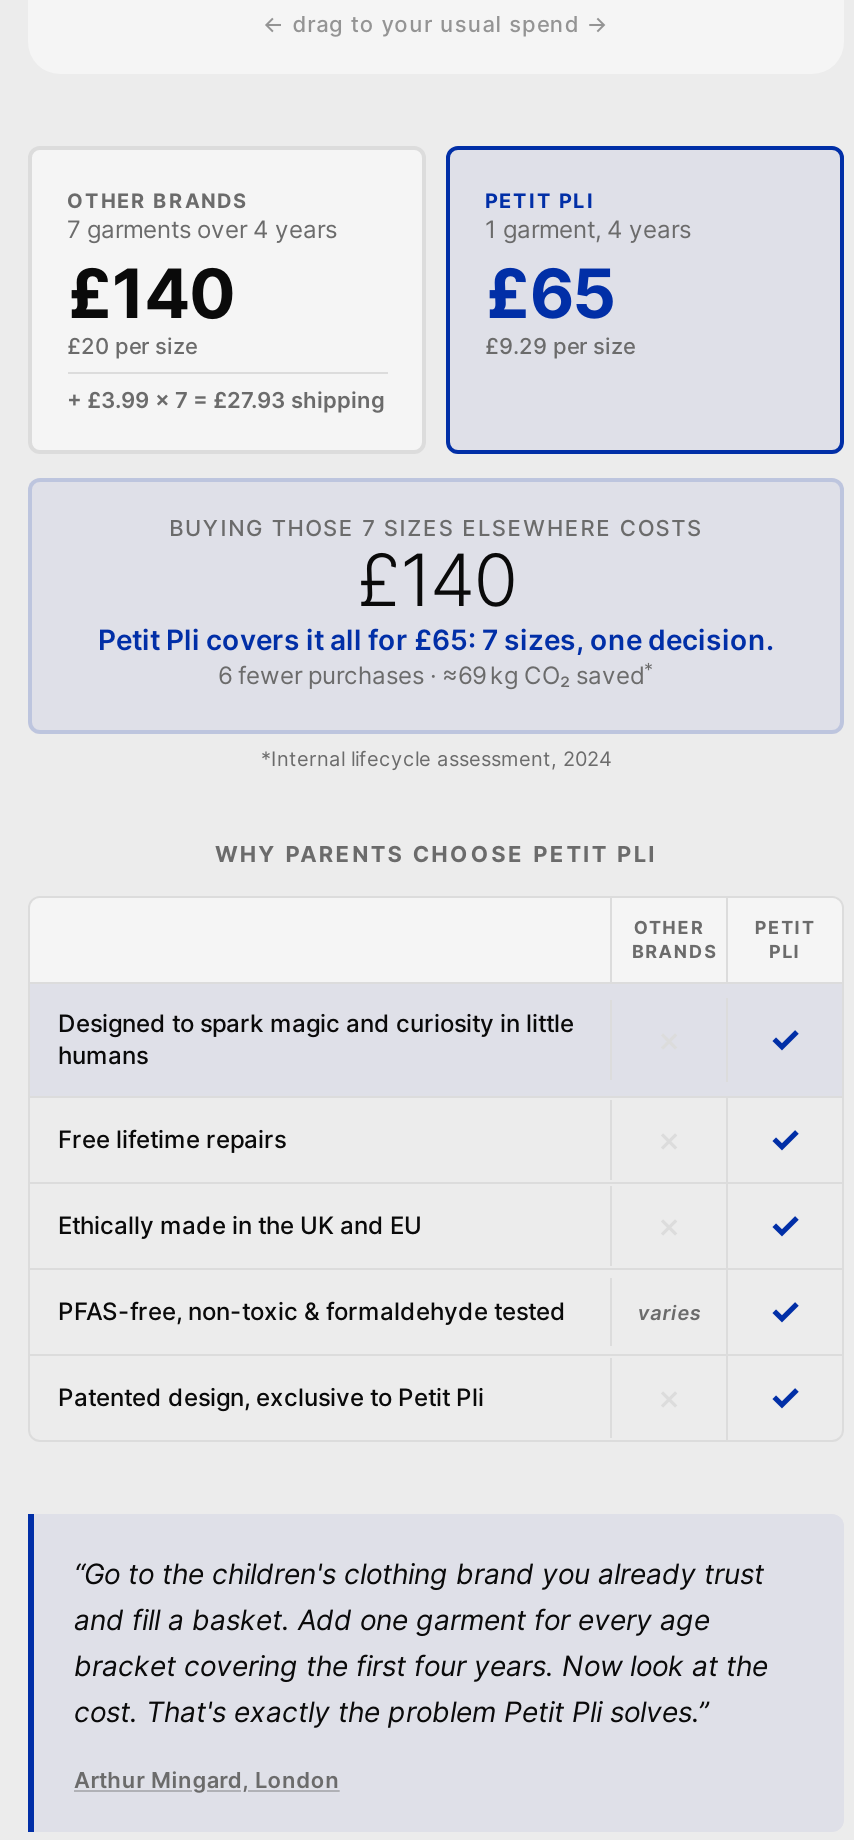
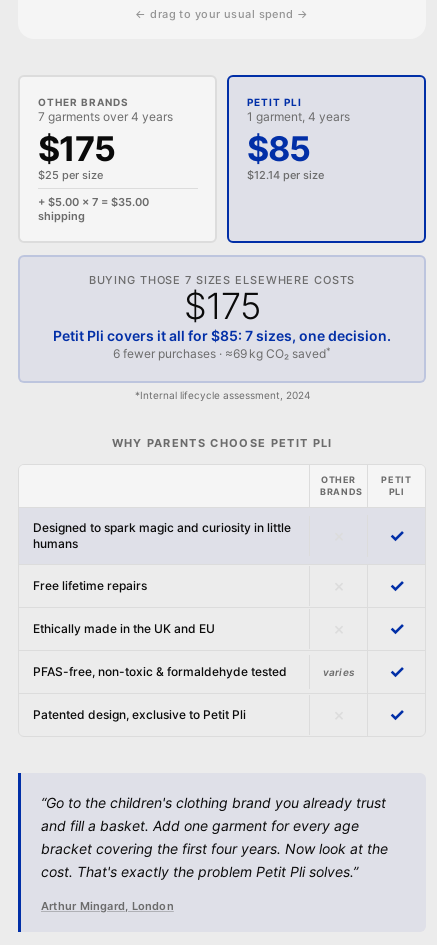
- £140
- £20 per size
+ $175
+ $25 per size

- £65
+ $85

- £9.29 per size
+ $12.14 per size

- + £3.99 × 7 = £27.93 shipping
+ + $5.00 × 7 = $35.00
+ shipping

- £140
+ $175

- Petit Pli covers it all for £65: 7 sizes, one decision.
+ Petit Pli covers it all for $85: 7 sizes, one decision.
